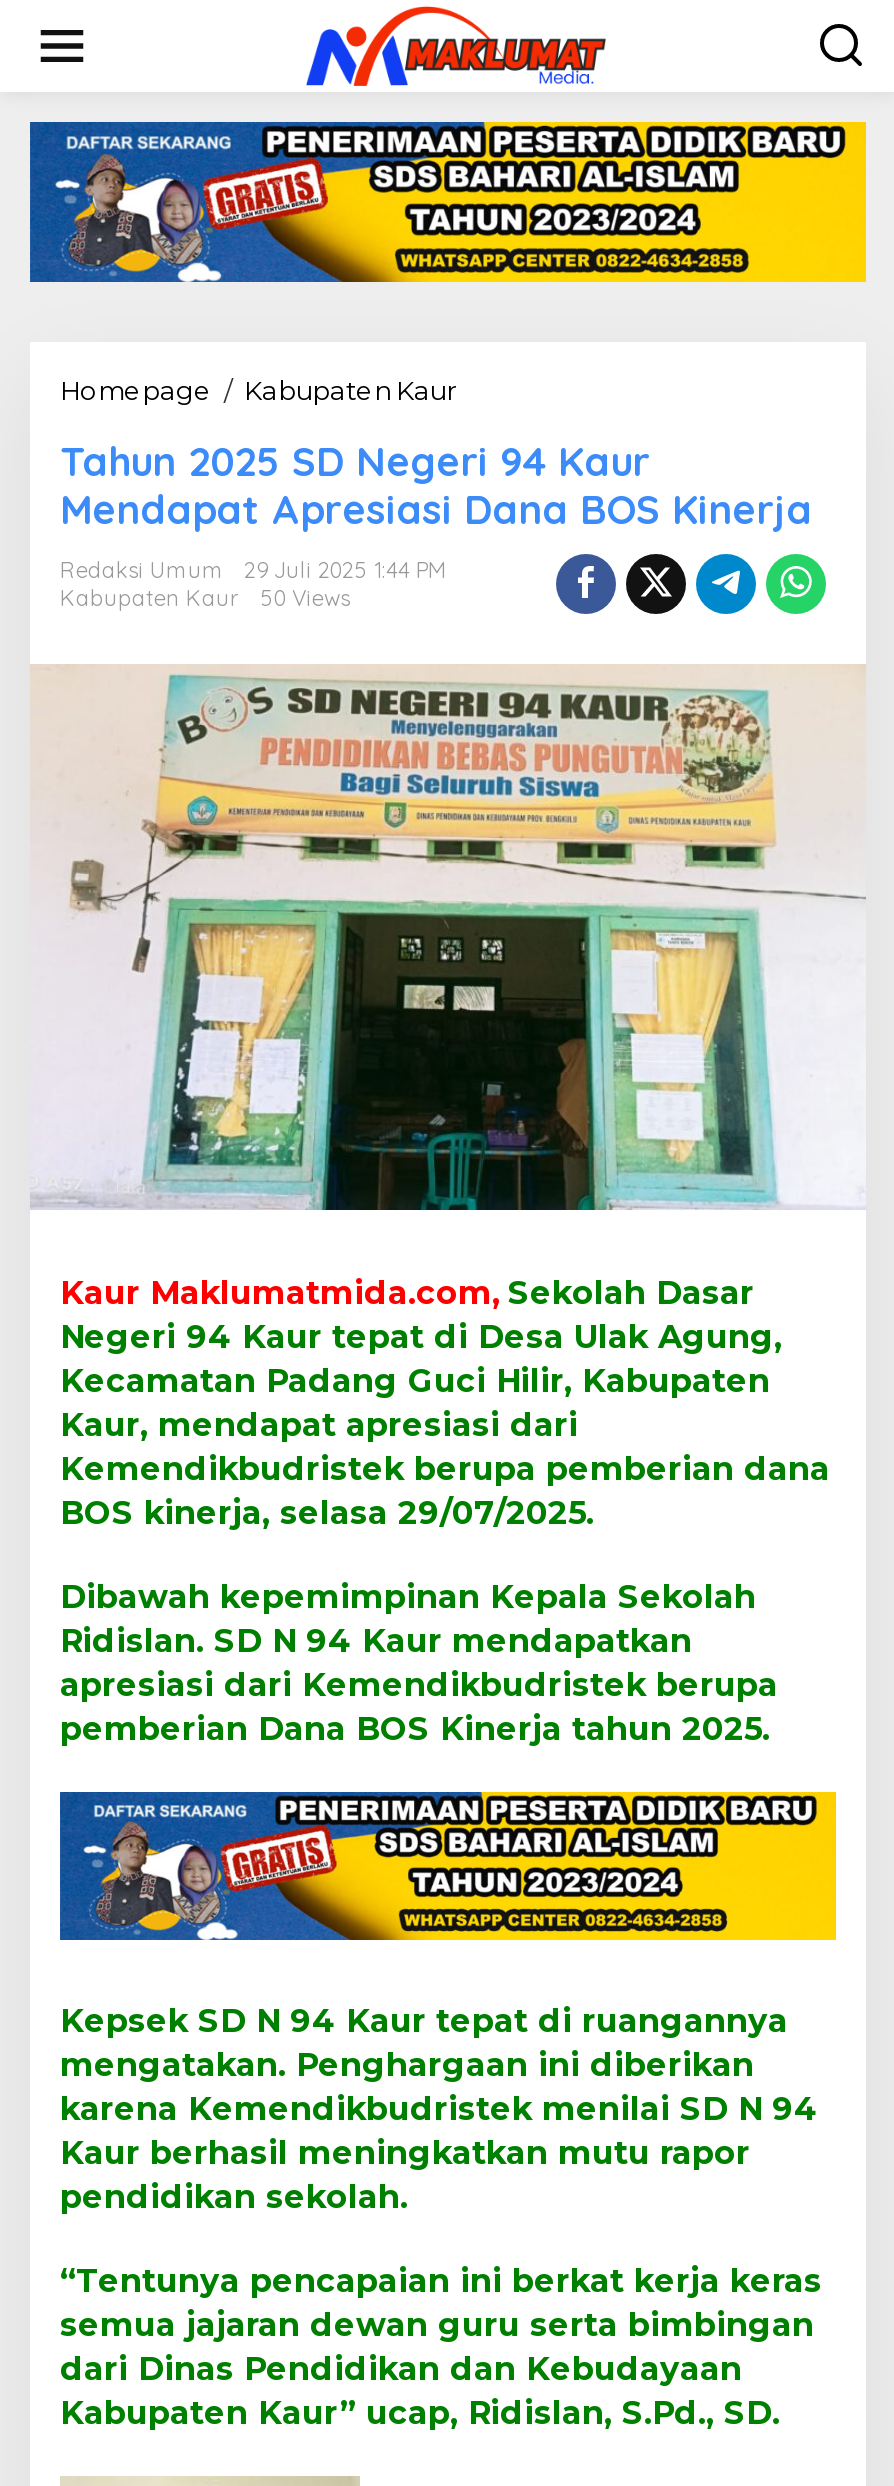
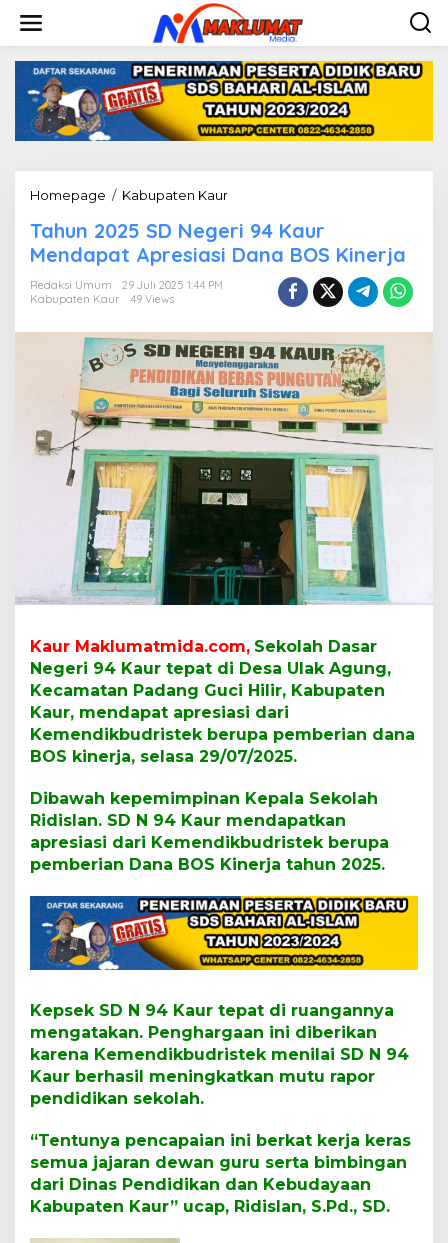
- Kabupaten Kaur 50 Views
+ Kabupaten Kaur 49 Views
